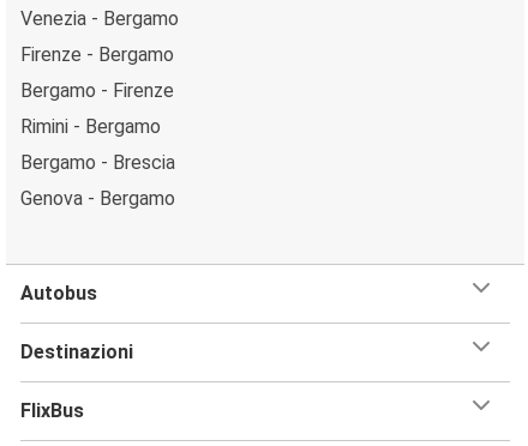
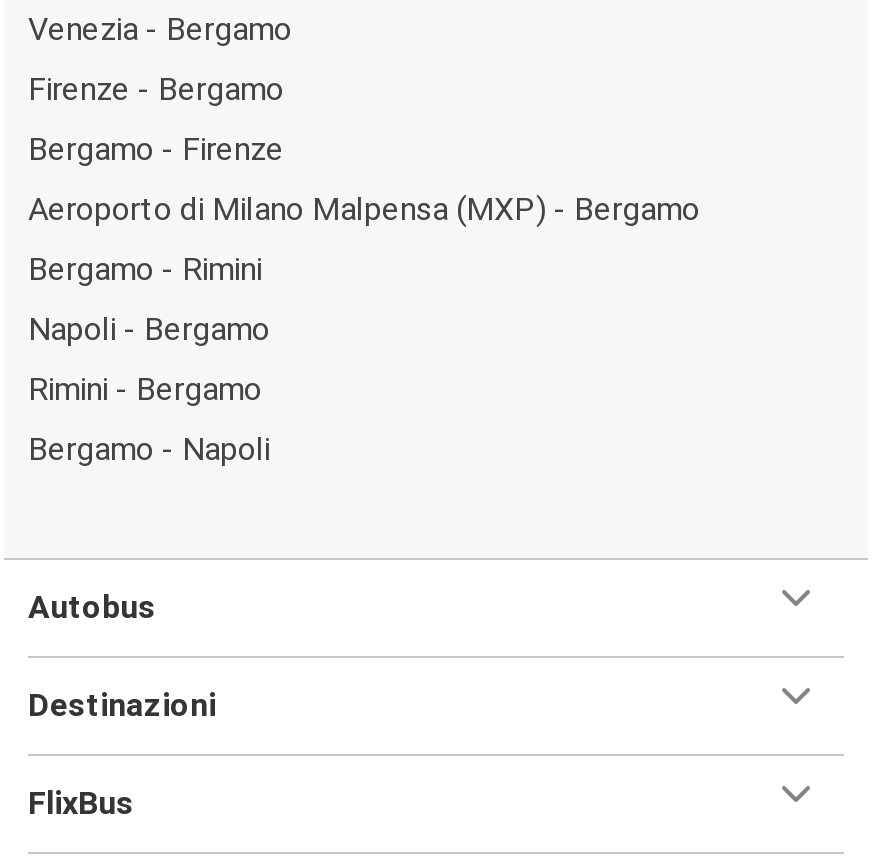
+ Aeroporto di Milano Malpensa (MXP) - Bergamo
+ Bergamo - Rimini
+ Napoli - Bergamo

moved down: Rimini - Bergamo

- Bergamo - Brescia
- Genova - Bergamo
+ Bergamo - Napoli
